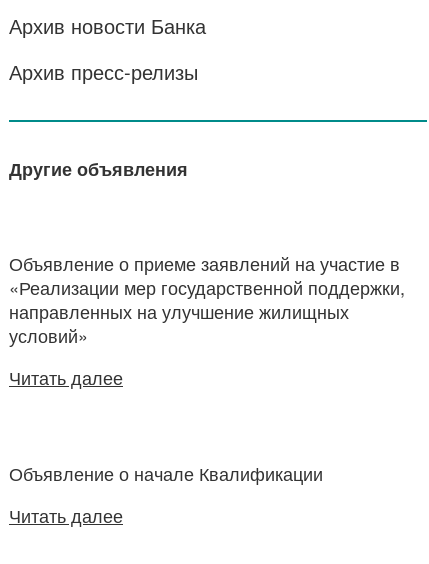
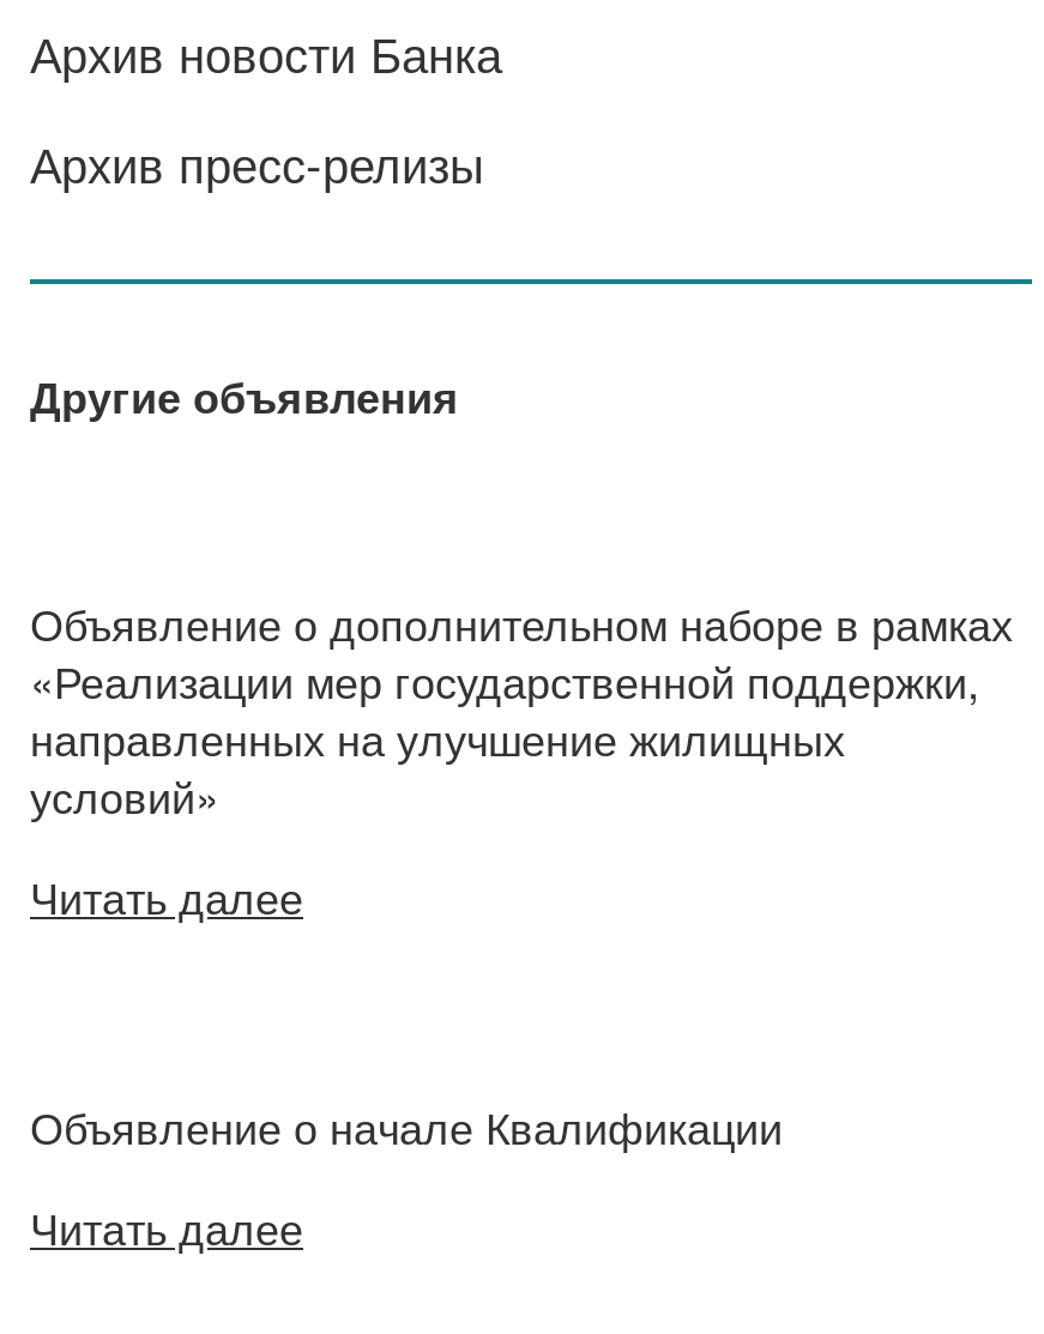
- Объявление о приеме заявлений на участие в
+ Объявление о дополнительном наборе в рамках
